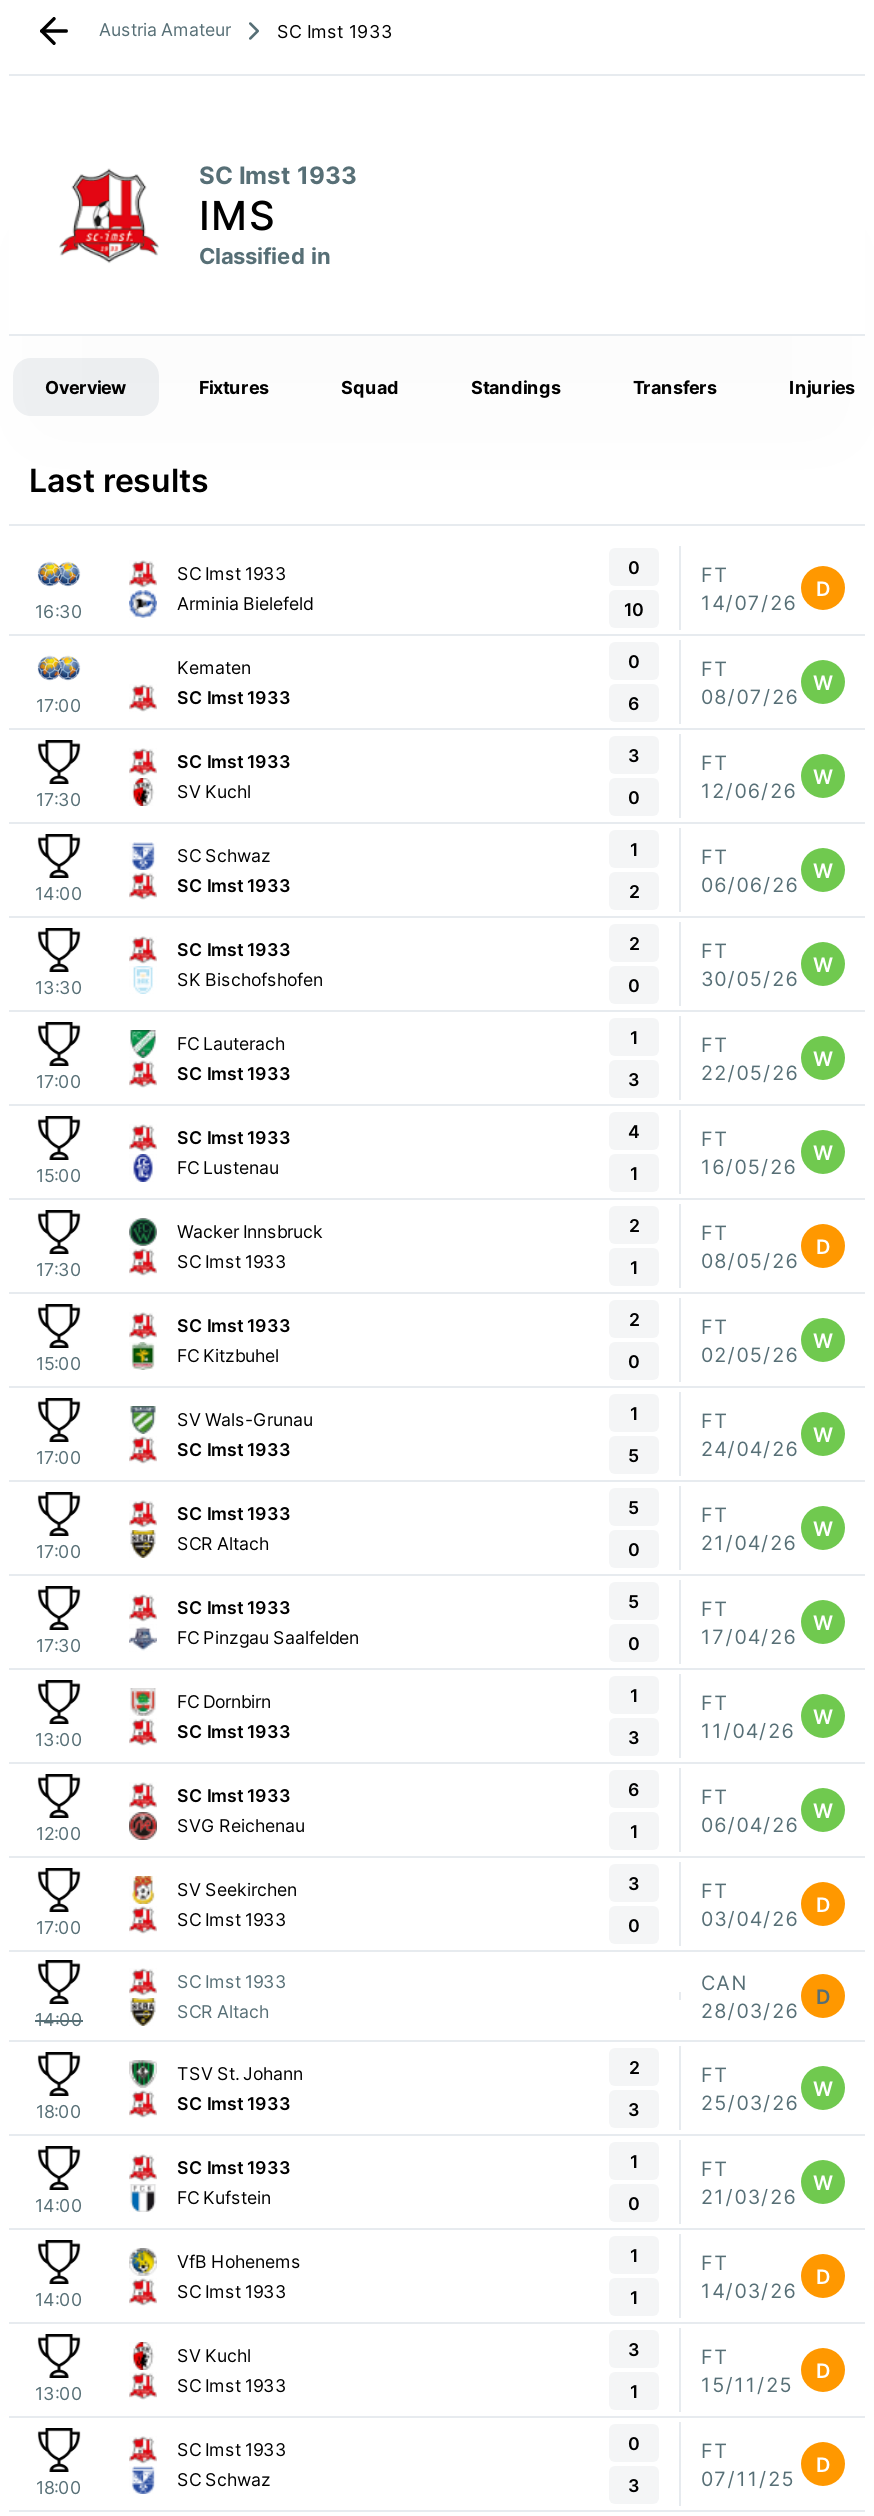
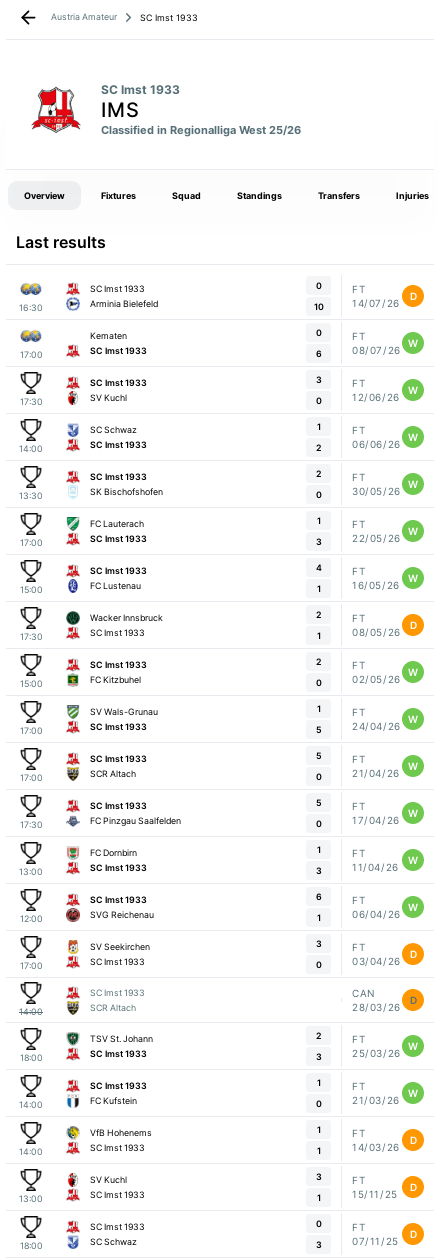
- Classified in
+ Classified in Regionalliga West 25/26
